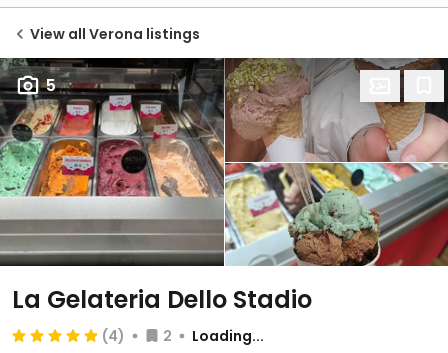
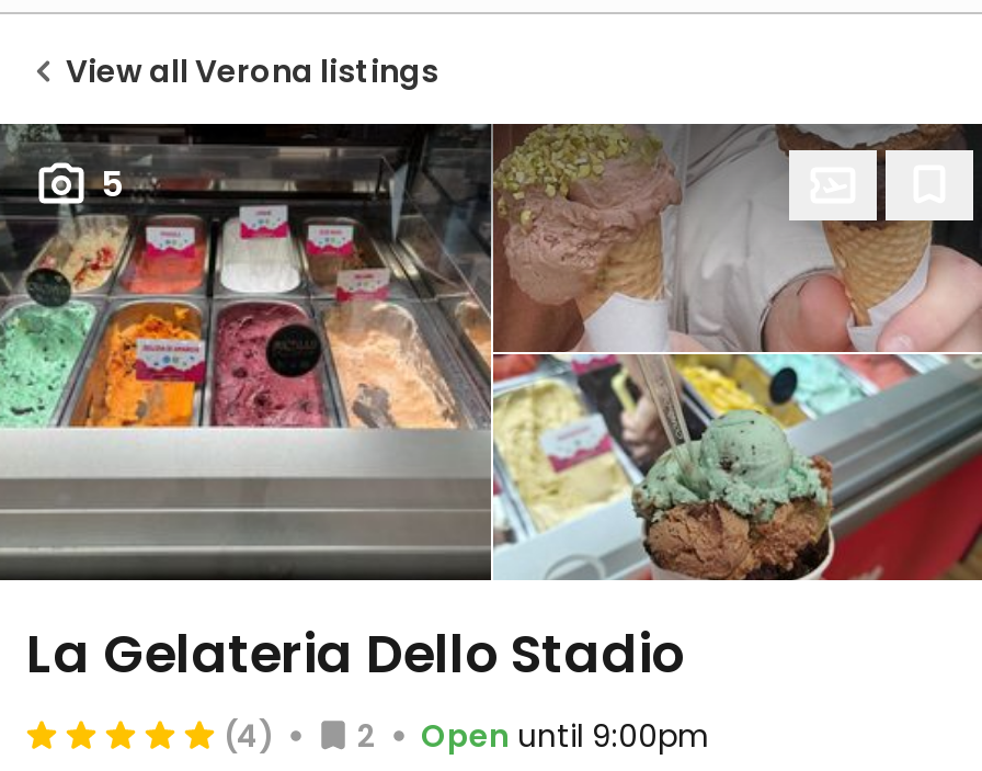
- Loading...
+ Open until 9:00pm
